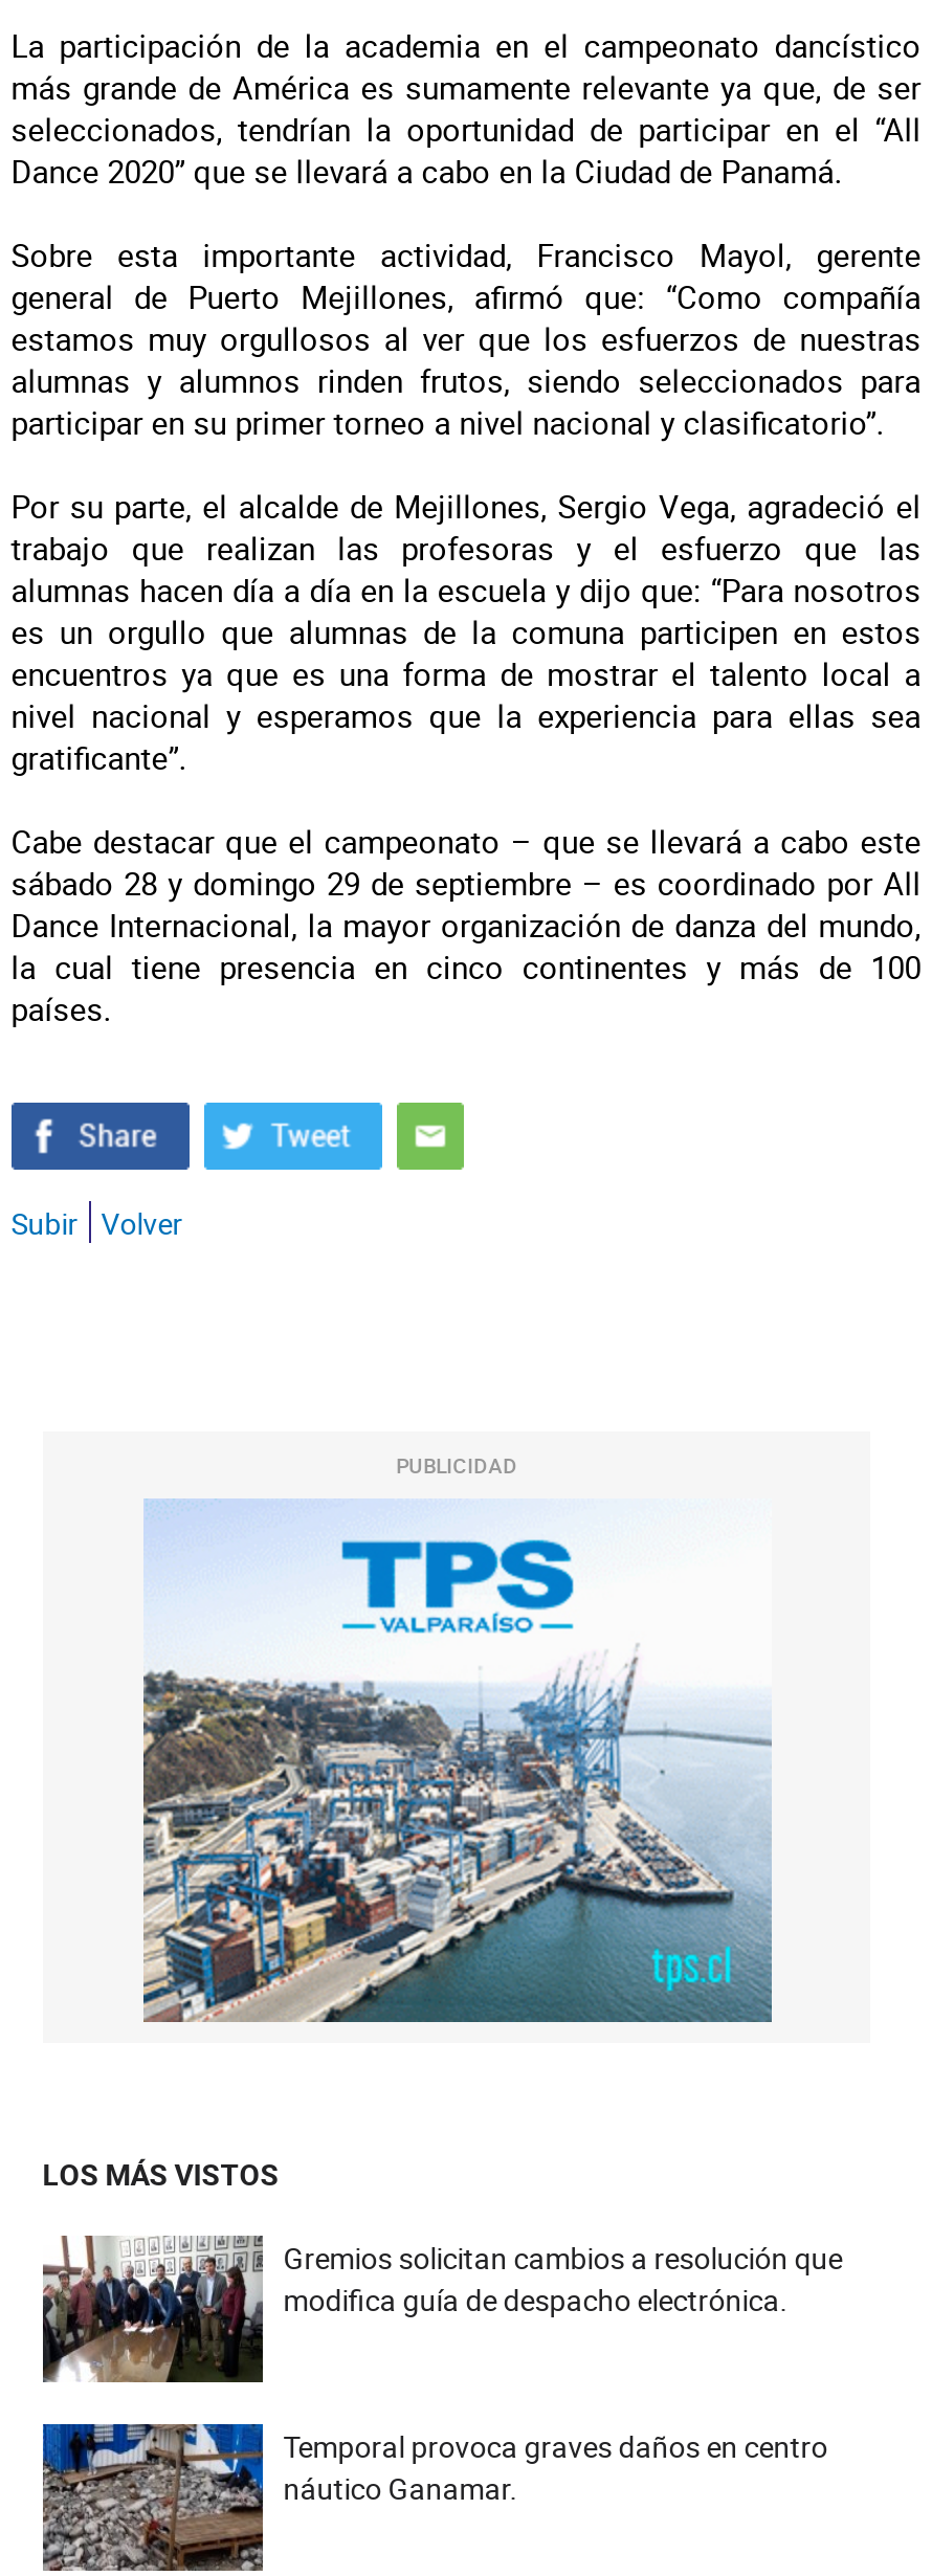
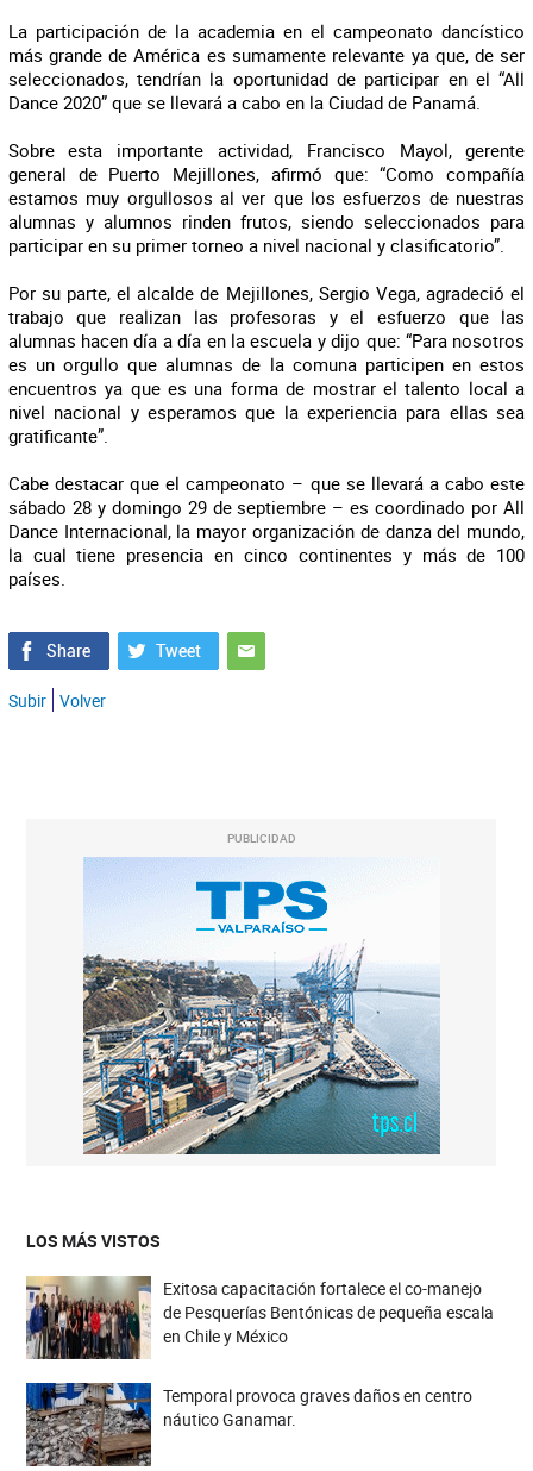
- [image]
- Gremios solicitan cambios a resolución que
- modifica guía de despacho electrónica.
+ [image]
+ Exitosa capacitación fortalece el co-manejo
+ de Pesquerías Bentónicas de pequeña escala
+ en Chile y México
